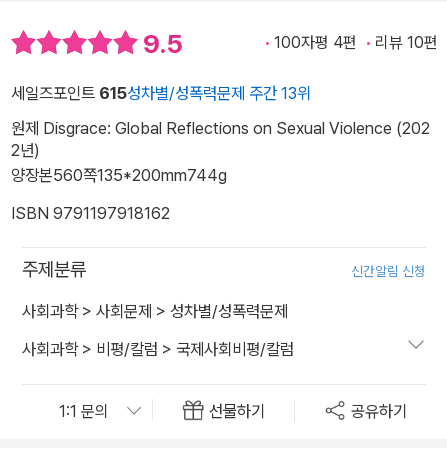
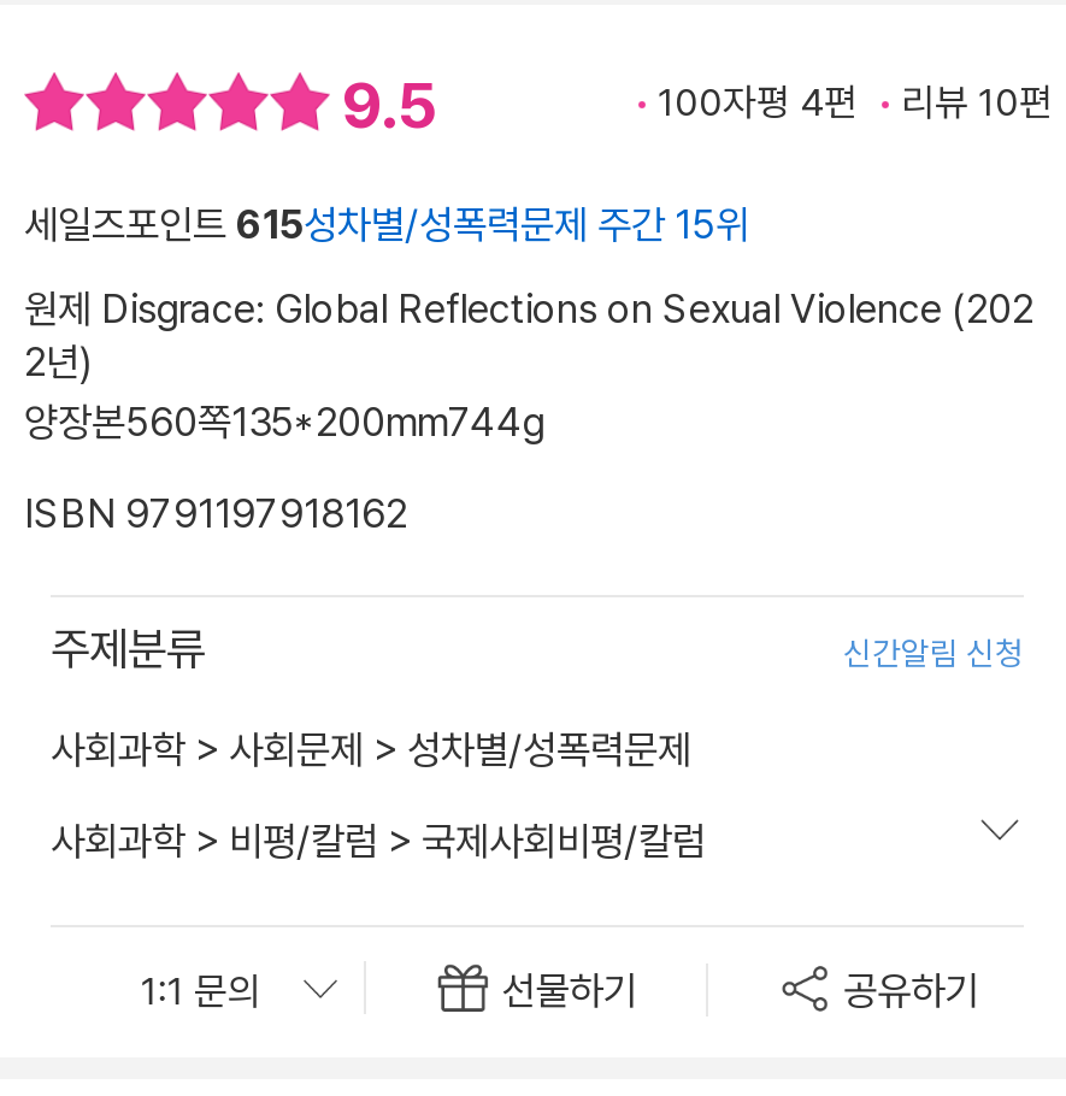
- 세일즈포인트 615성차별/성폭력문제 주간 13위
+ 세일즈포인트 615성차별/성폭력문제 주간 15위
